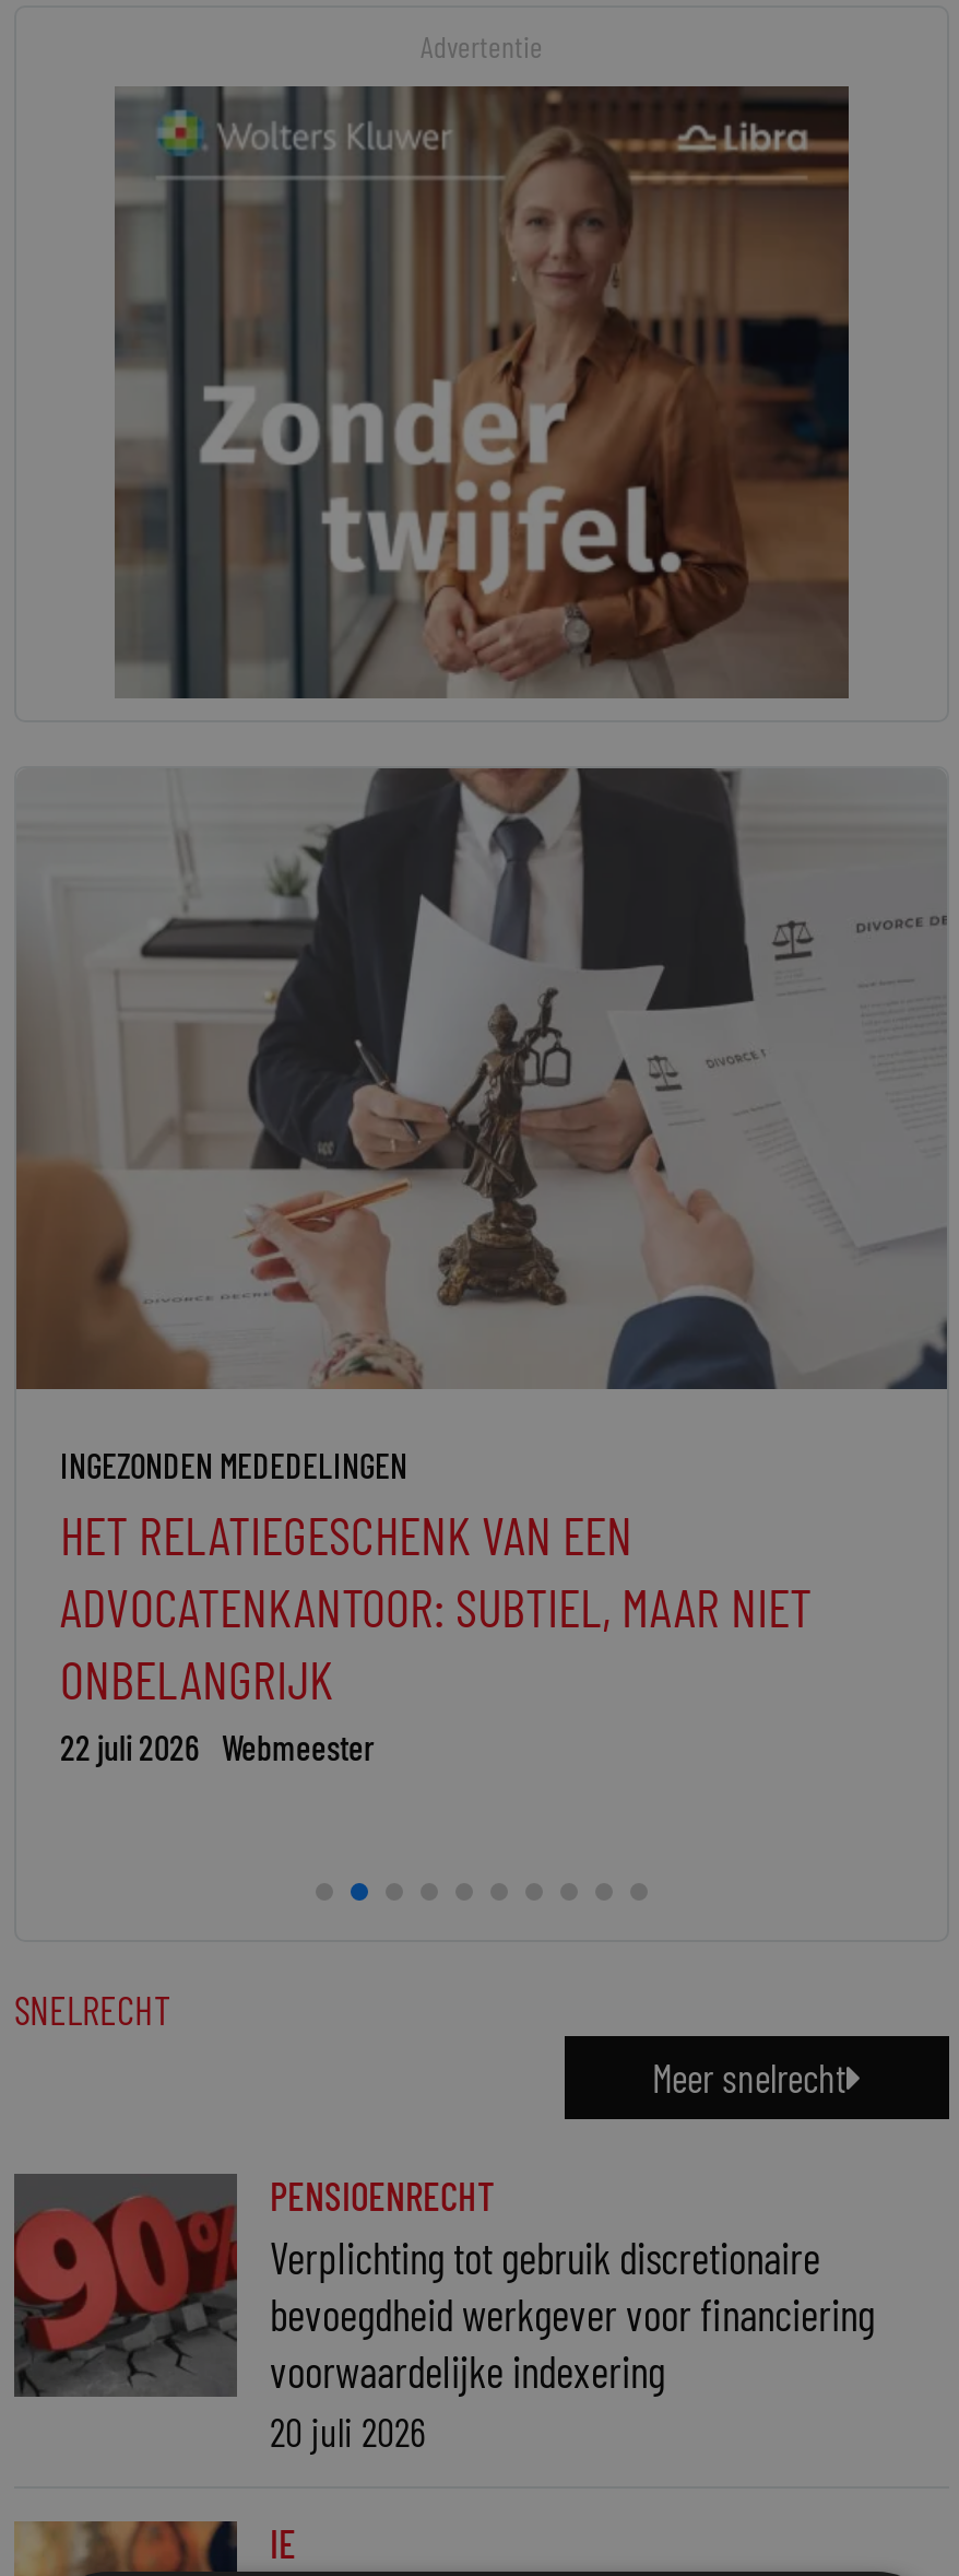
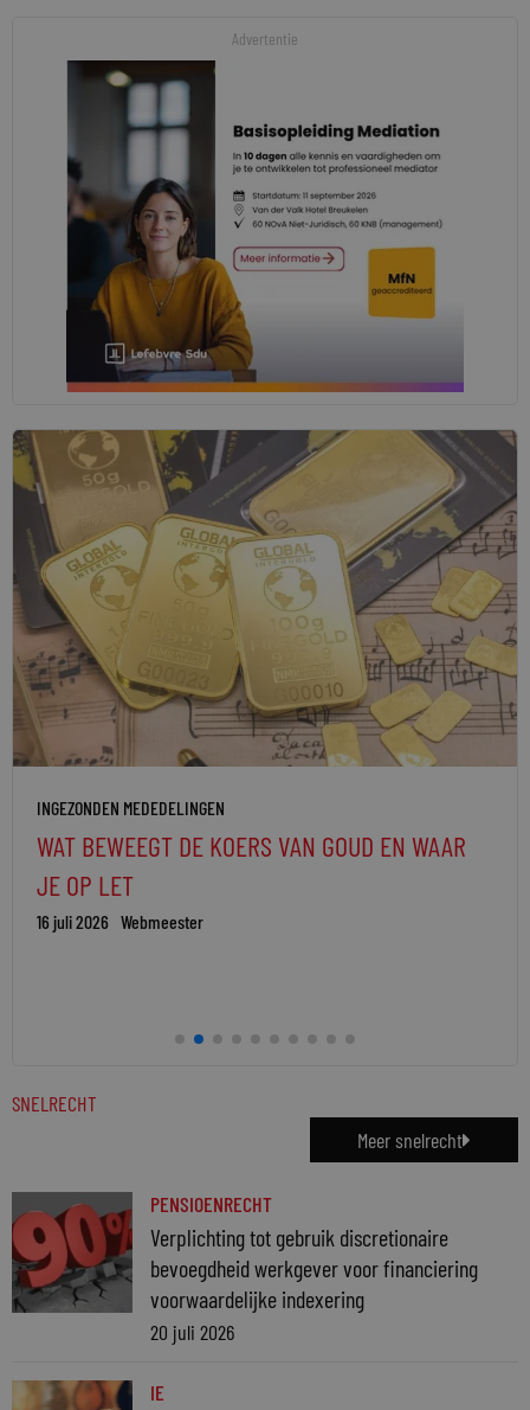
- [image]
+ [image]

- [image]
+ [image]

- HET RELATIEGESCHENK VAN EEN
- ADVOCATENKANTOOR: SUBTIEL, MAAR NIET
- ONBELANGRIJK
- 22 juli 2026 Webmeester
+ WAT BEWEEGT DE KOERS VAN GOUD EN WAAR
+ JE OP LET
+ 16 juli 2026 Webmeester
